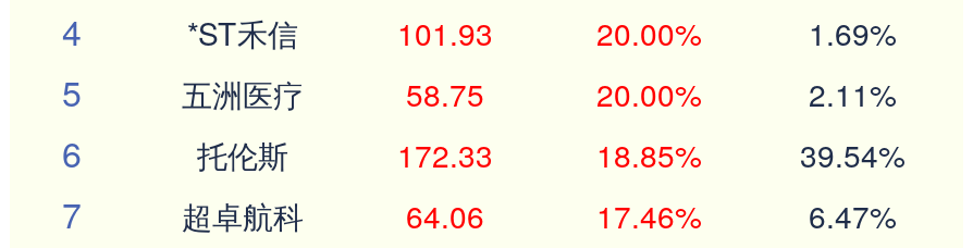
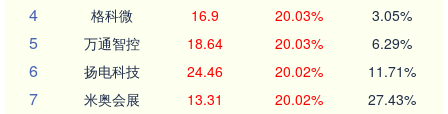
- *ST禾信
- 101.93
- 20.00%
- 1.69%
+ 格科微
+ 16.9
+ 20.03%
+ 3.05%

- 五洲医疗
- 58.75
- 20.00%
- 2.11%
+ 万通智控
+ 18.64
+ 20.03%
+ 6.29%

- 托伦斯
- 172.33
- 18.85%
- 39.54%
+ 扬电科技
+ 24.46
+ 20.02%
+ 11.71%

- 超卓航科
- 64.06
- 17.46%
- 6.47%
+ 米奥会展
+ 13.31
+ 20.02%
+ 27.43%
